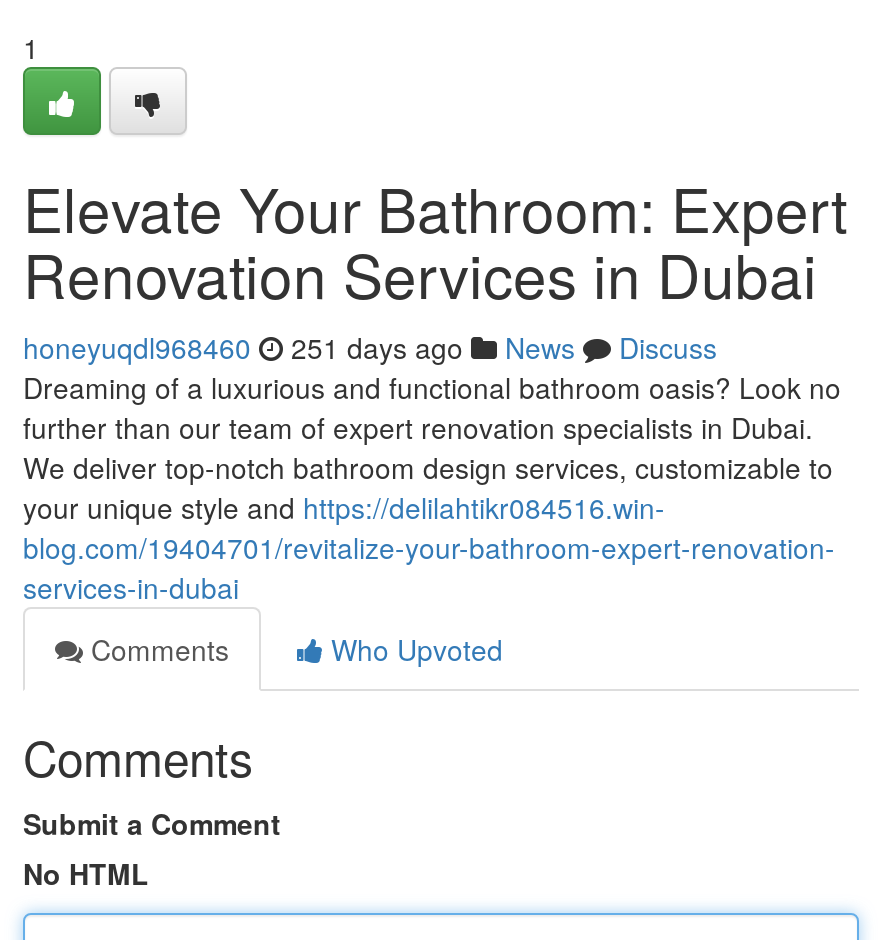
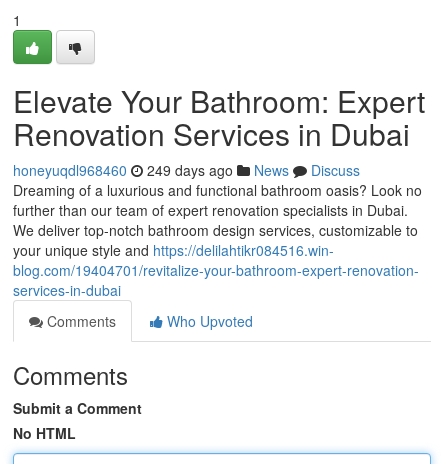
- honeyuqdl968460 251 days ago News Discuss
+ honeyuqdl968460 249 days ago News Discuss
